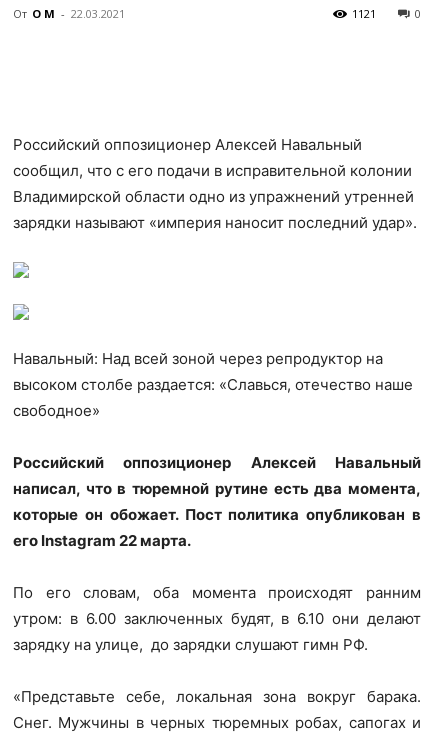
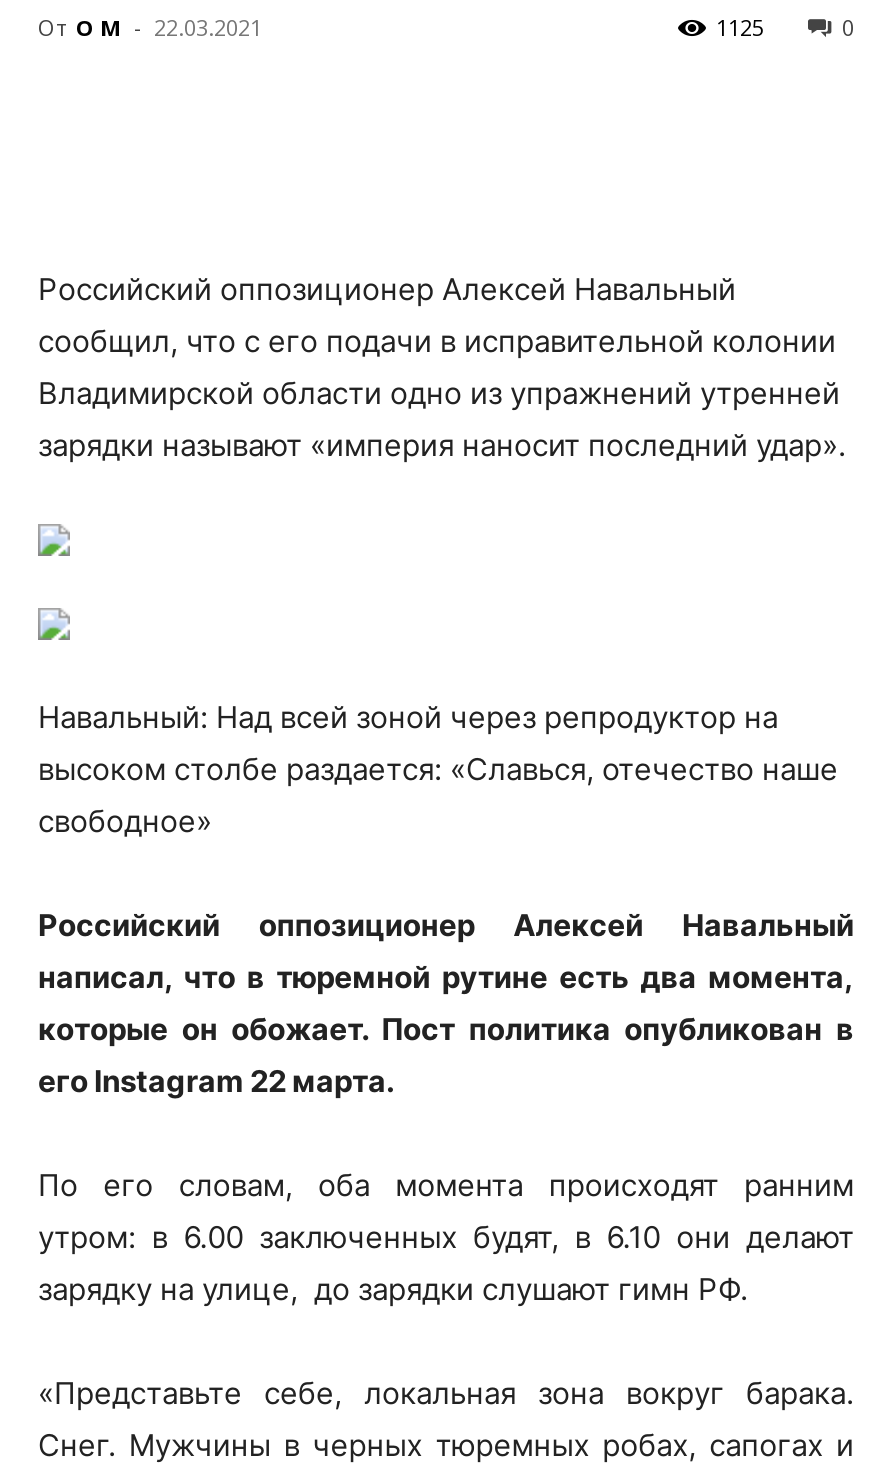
- 1121
+ 1125
